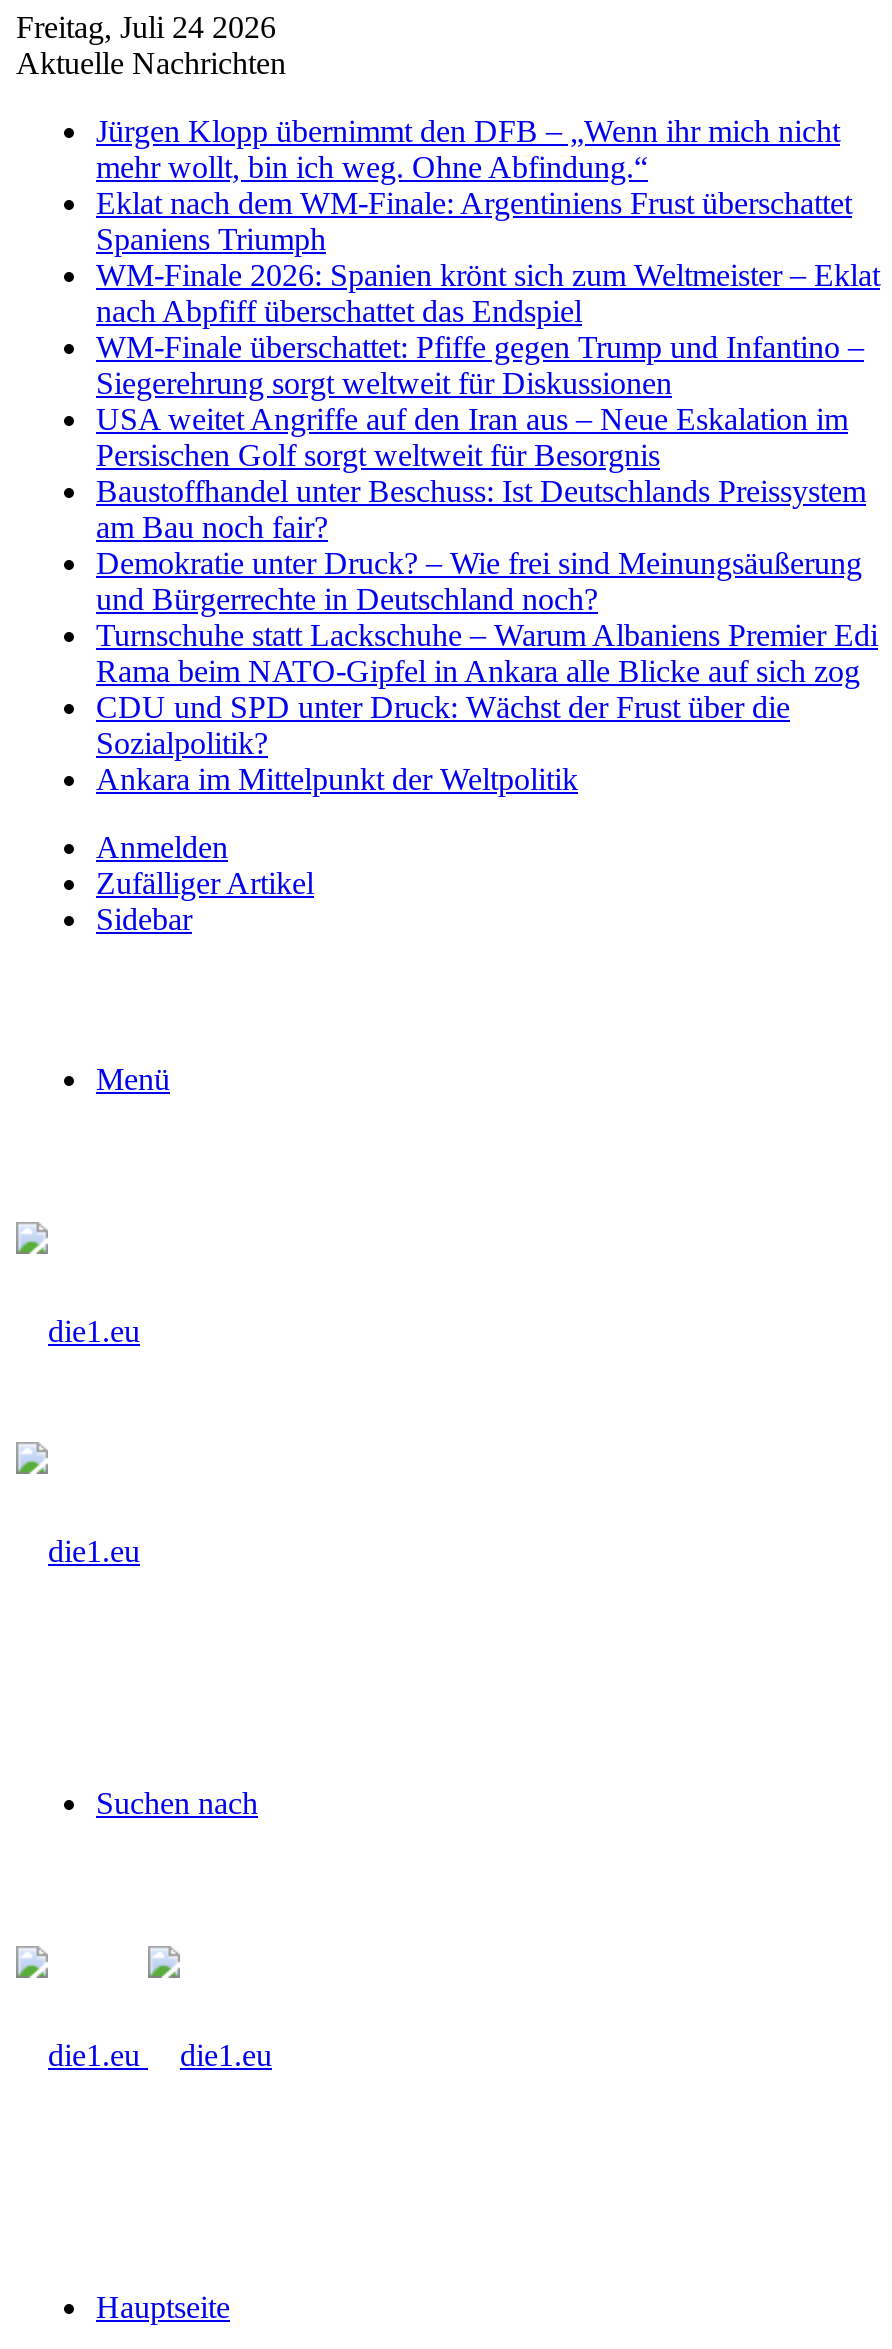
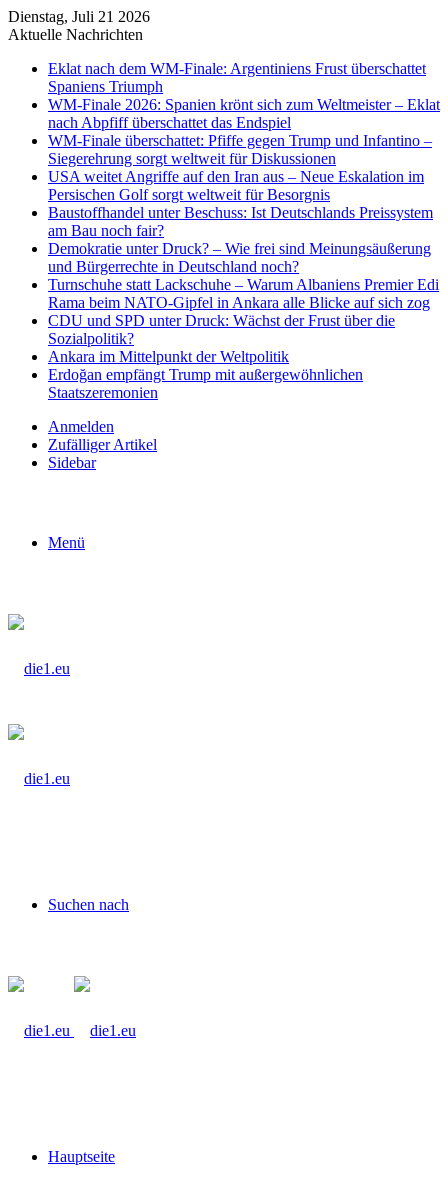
- Freitag, Juli 24 2026
+ Dienstag, Juli 21 2026

- Jürgen Klopp übernimmt den DFB – „Wenn ihr mich nicht
- mehr wollt, bin ich weg. Ohne Abfindung.“

moved up: Eklat nach dem WM-Finale: Argentiniens Frust überschattet | Spaniens Triumph | WM-Finale 2026: Spanien krönt sich zum Weltmeister – Eklat | ... | Sozialpolitik? | Ankara im Mittelpunkt der Weltpolitik

+ Erdoğan empfängt Trump mit außergewöhnlichen
+ Staatszeremonien
